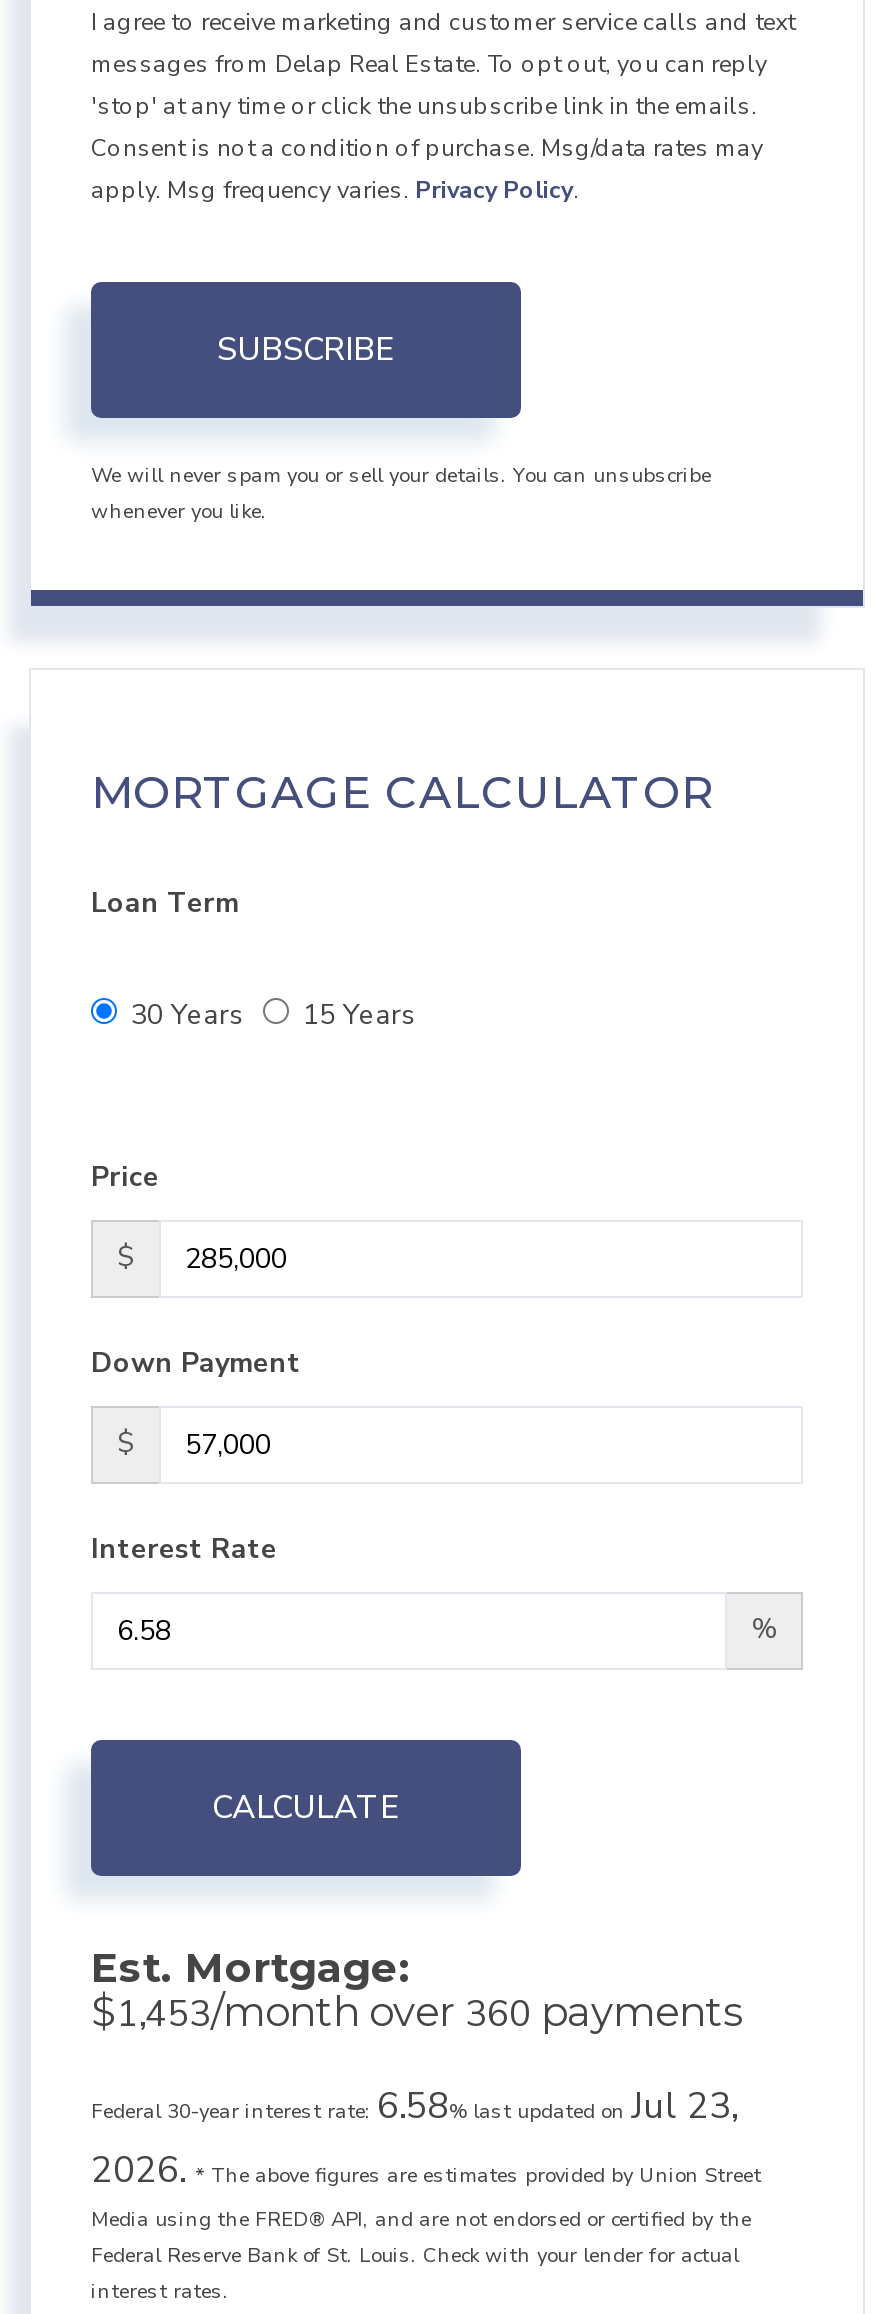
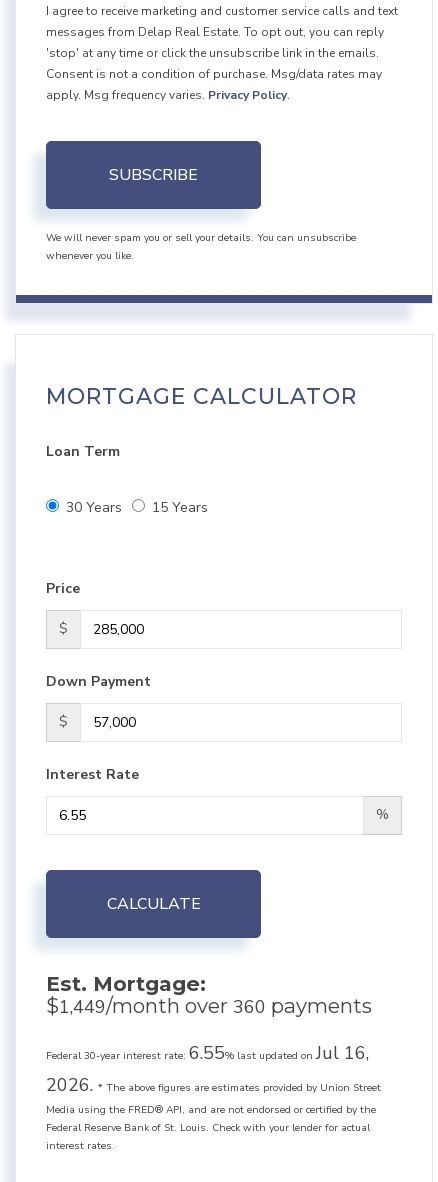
- $1,453/month over 360 payments
+ $1,449/month over 360 payments

- Federal 30-year interest rate: 6.58% last updated on Jul 23,
+ Federal 30-year interest rate: 6.55% last updated on Jul 16,
